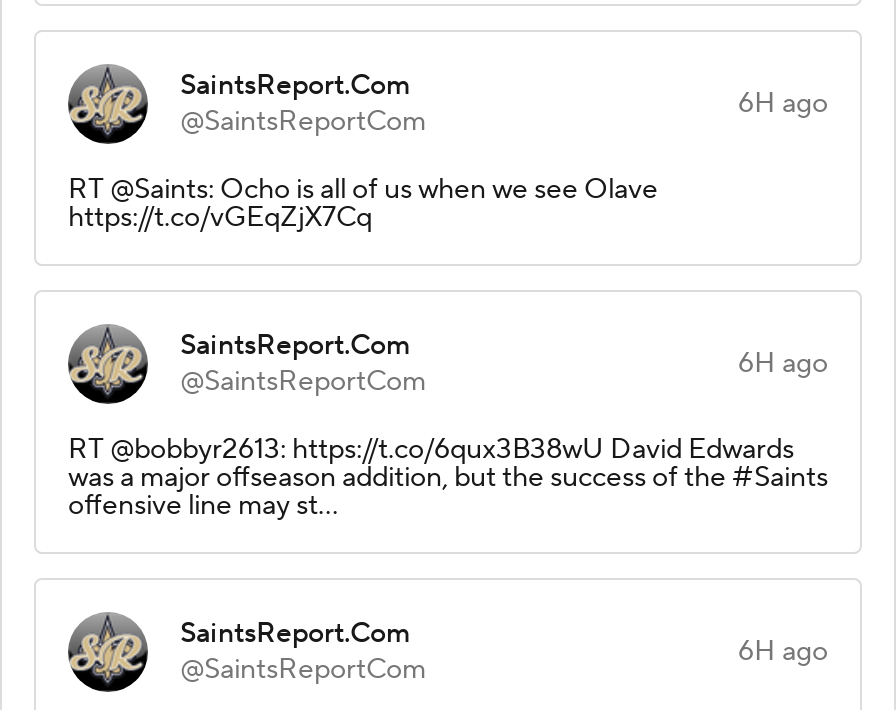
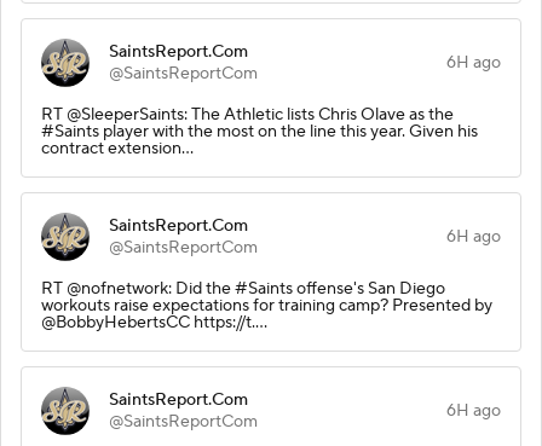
- RT @Saints: Ocho is all of us when we see Olave
- https://t.co/vGEqZjX7Cq
+ RT @SleeperSaints: The Athletic lists Chris Olave as the
+ #Saints player with the most on the line this year. Given his
+ contract extension…

- RT @bobbyr2613: https://t.co/6qux3B38wU David Edwards
- was a major offseason addition, but the success of the #Saints
- offensive line may st…
+ RT @nofnetwork: Did the #Saints offense's San Diego
+ workouts raise expectations for training camp? Presented by
+ @BobbyHebertsCC https://t.…
